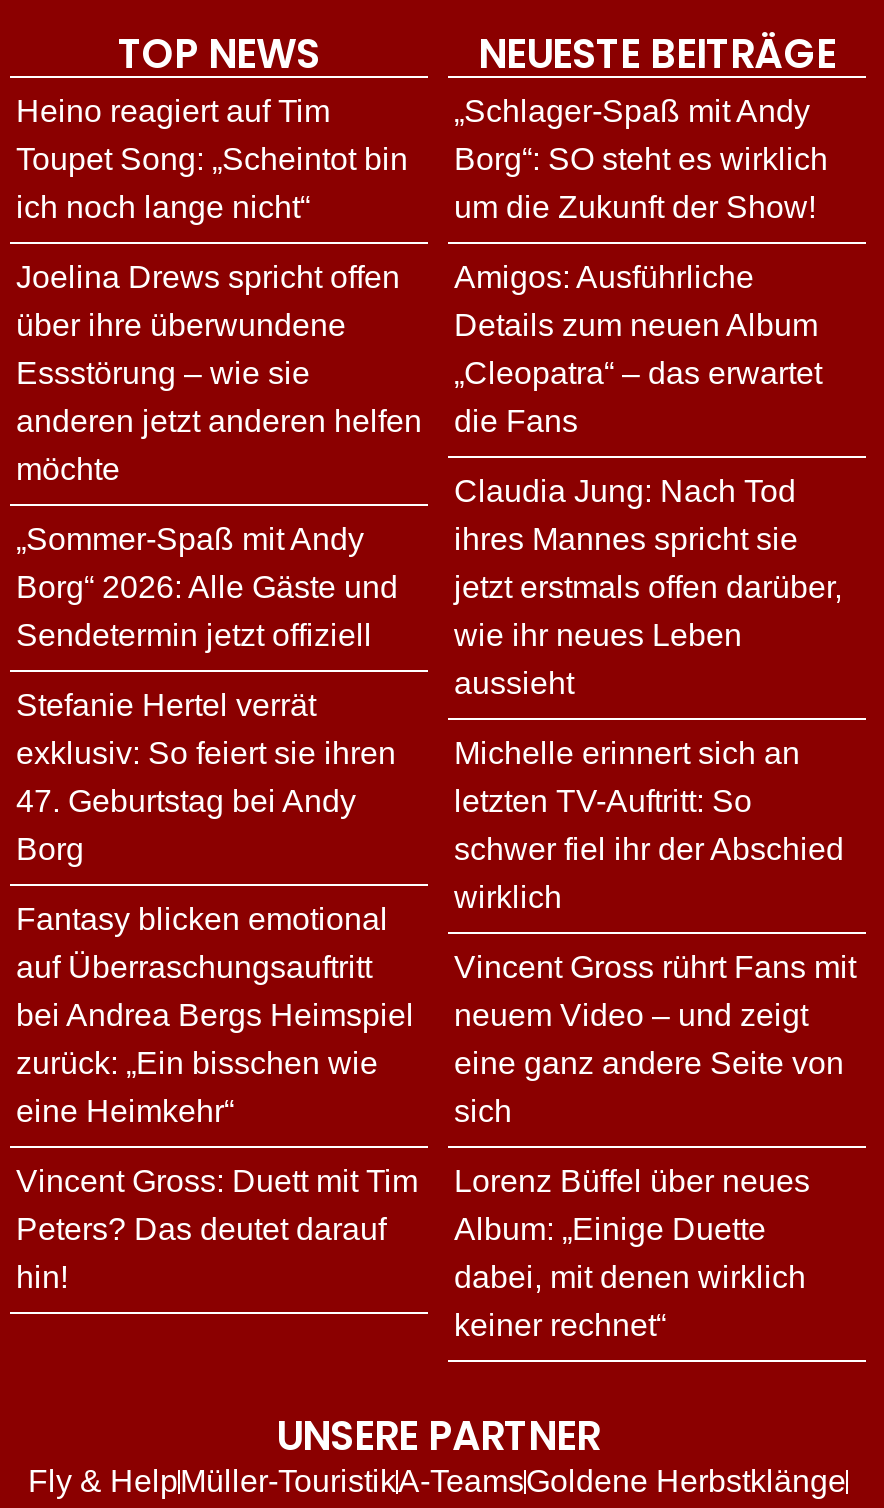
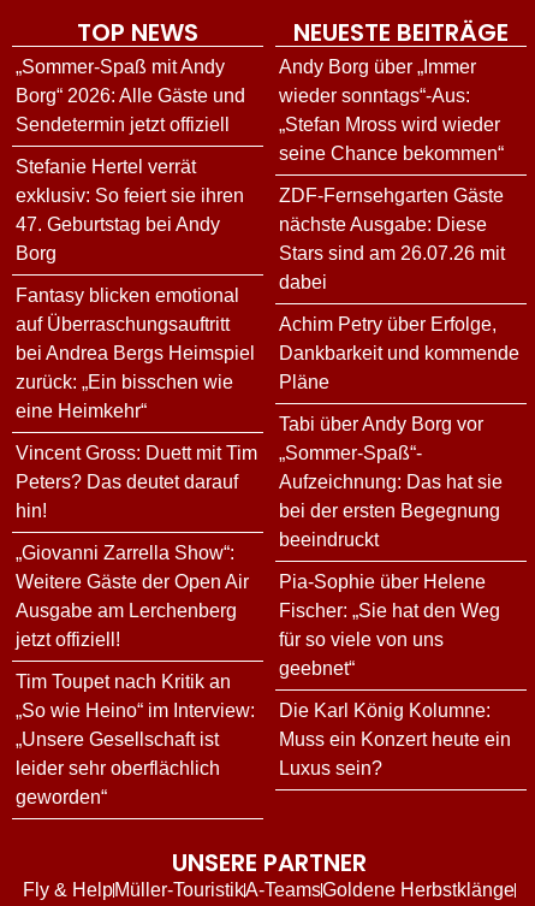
- Heino reagiert auf Tim
- Toupet Song: „Scheintot bin
- ich noch lange nicht“
- Joelina Drews spricht offen
- über ihre überwundene
- Essstörung – wie sie
- anderen jetzt anderen helfen
- möchte

- „Schlager-Spaß mit Andy
- Borg“: SO steht es wirklich
- um die Zukunft der Show!
+ Andy Borg über „Immer
+ wieder sonntags“-Aus:
+ „Stefan Mross wird wieder
+ seine Chance bekommen“

- Amigos: Ausführliche
- Details zum neuen Album
- „Cleopatra“ – das erwartet
- die Fans
+ ZDF-Fernsehgarten Gäste
+ nächste Ausgabe: Diese
+ Stars sind am 26.07.26 mit
+ dabei

- Claudia Jung: Nach Tod
- ihres Mannes spricht sie
- jetzt erstmals offen darüber,
- wie ihr neues Leben
- aussieht
+ Achim Petry über Erfolge,
+ Dankbarkeit und kommende
+ Pläne

moved up: „Sommer-Spaß mit Andy | Borg“ 2026: Alle Gäste und | Sendetermin jetzt offiziell

moved up: Stefanie Hertel verrät | exklusiv: So feiert sie ihren | 47. Geburtstag bei Andy | Borg

- Michelle erinnert sich an
- letzten TV-Auftritt: So
- schwer fiel ihr der Abschied
- wirklich
+ Tabi über Andy Borg vor
+ „Sommer-Spaß“-
+ Aufzeichnung: Das hat sie
+ bei der ersten Begegnung
+ beeindruckt

moved up: Fantasy blicken emotional | auf Überraschungsauftritt | bei Andrea Bergs Heimspiel | zurück: „Ein bisschen wie | eine Heimkehr“

- Vincent Gross rührt Fans mit
- neuem Video – und zeigt
- eine ganz andere Seite von
- sich
+ Pia-Sophie über Helene
+ Fischer: „Sie hat den Weg
+ für so viele von uns
+ geebnet“

moved up: Vincent Gross: Duett mit Tim | Peters? Das deutet darauf | hin!

- Lorenz Büffel über neues
- Album: „Einige Duette
- dabei, mit denen wirklich
- keiner rechnet“
+ Die Karl König Kolumne:
+ Muss ein Konzert heute ein
+ Luxus sein?

+ „Giovanni Zarrella Show“:
+ Weitere Gäste der Open Air
+ Ausgabe am Lerchenberg
+ jetzt offiziell!
+ Tim Toupet nach Kritik an
+ „So wie Heino“ im Interview:
+ „Unsere Gesellschaft ist
+ leider sehr oberflächlich
+ geworden“
